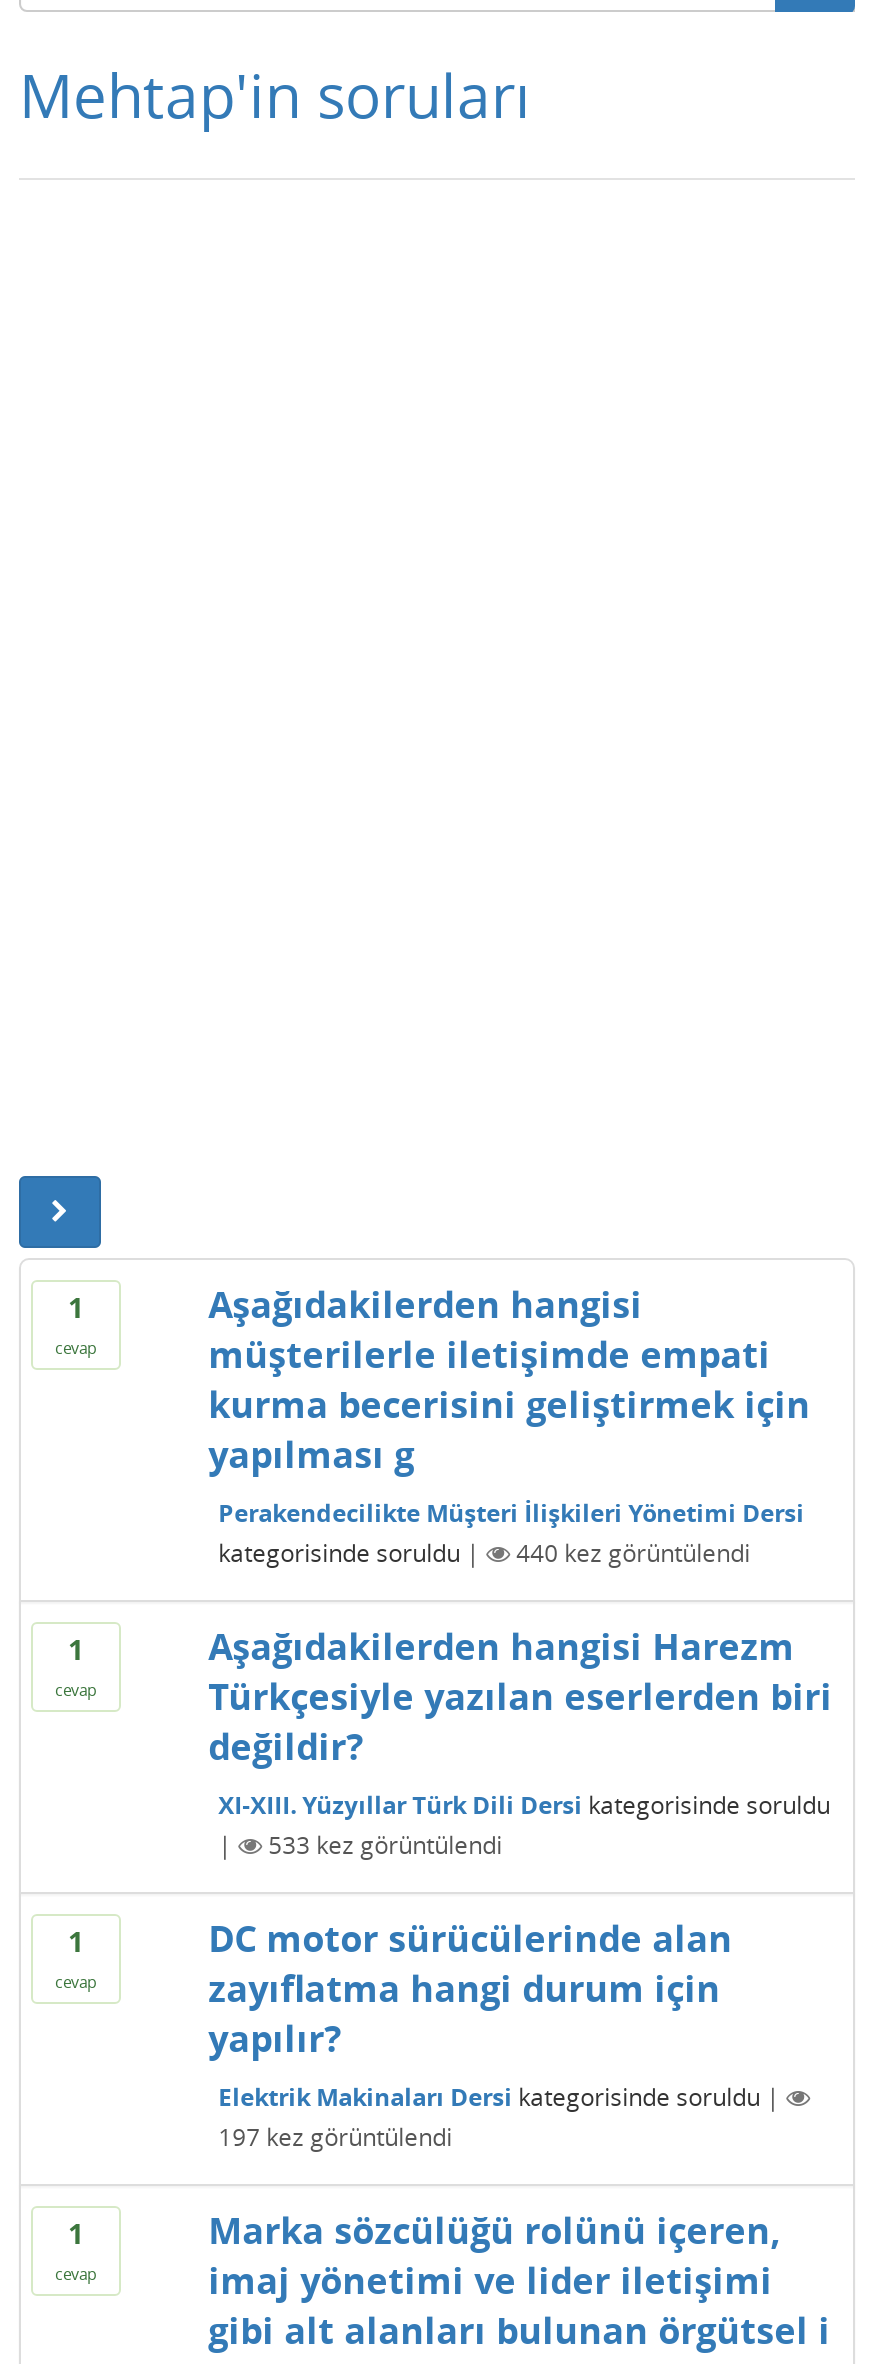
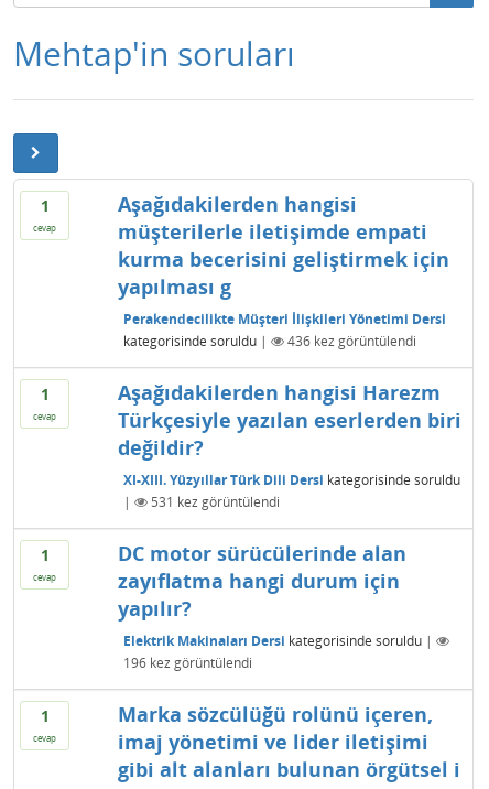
- 440 kez görüntülendi
+ 436 kez görüntülendi

- 533 kez görüntülendi
+ 531 kez görüntülendi

- 197 kez görüntülendi
+ 196 kez görüntülendi
